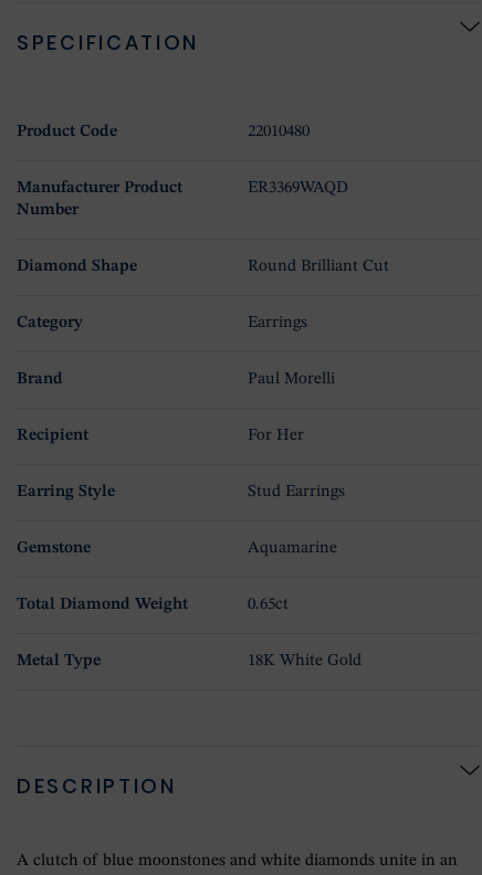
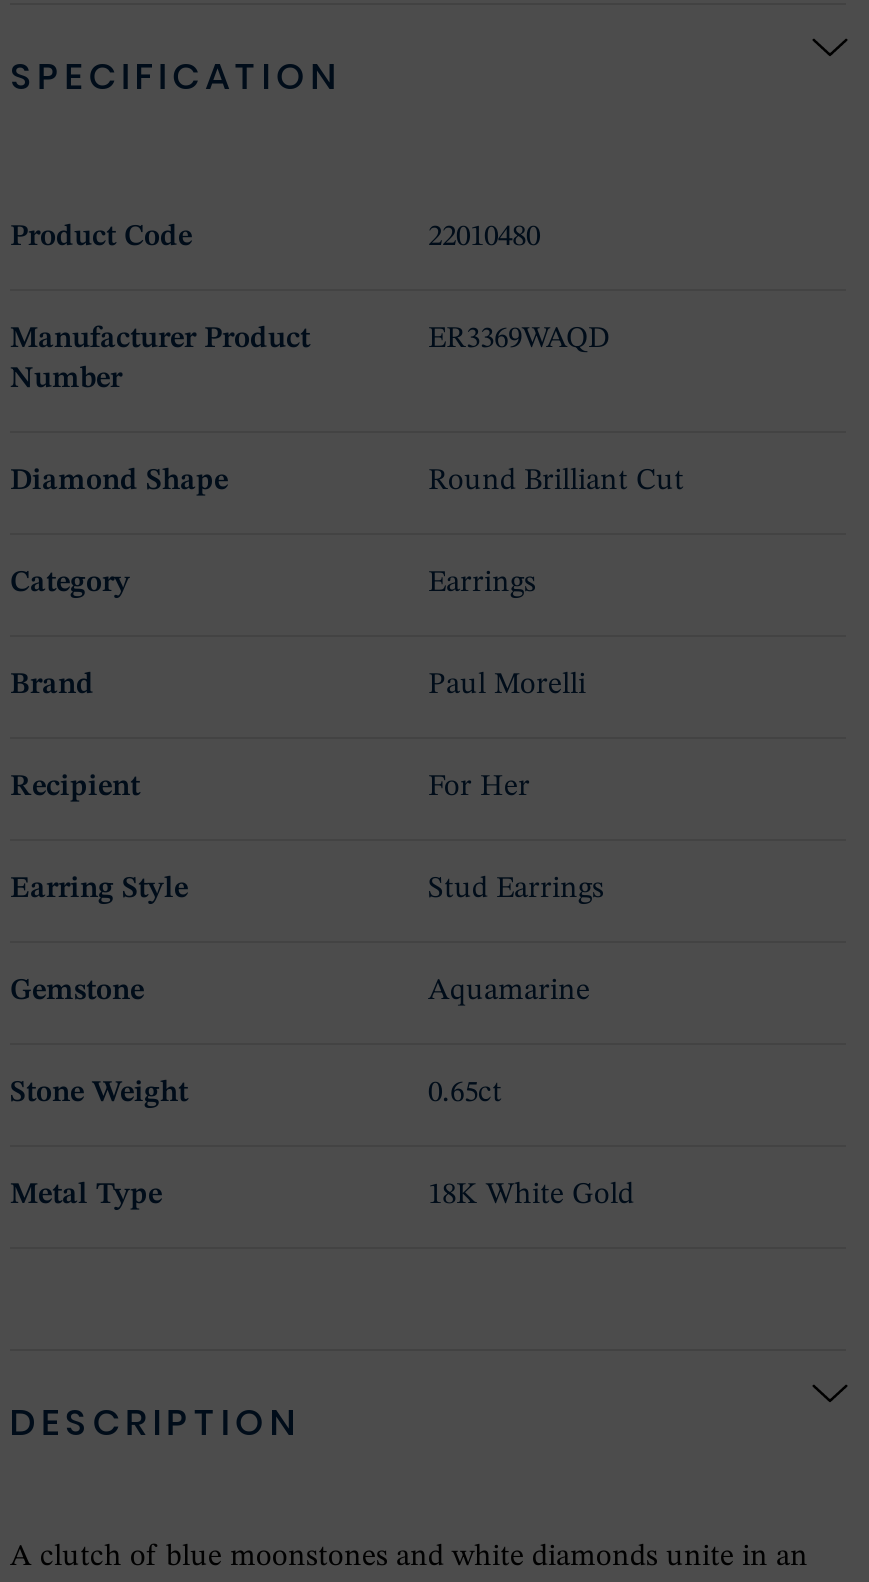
- Total Diamond Weight
+ Stone Weight
